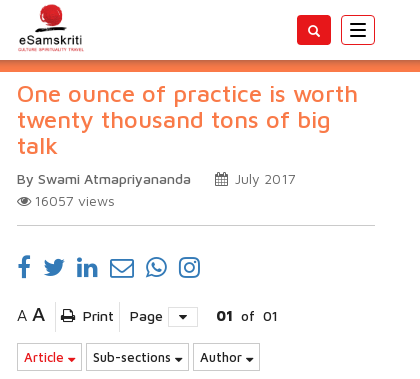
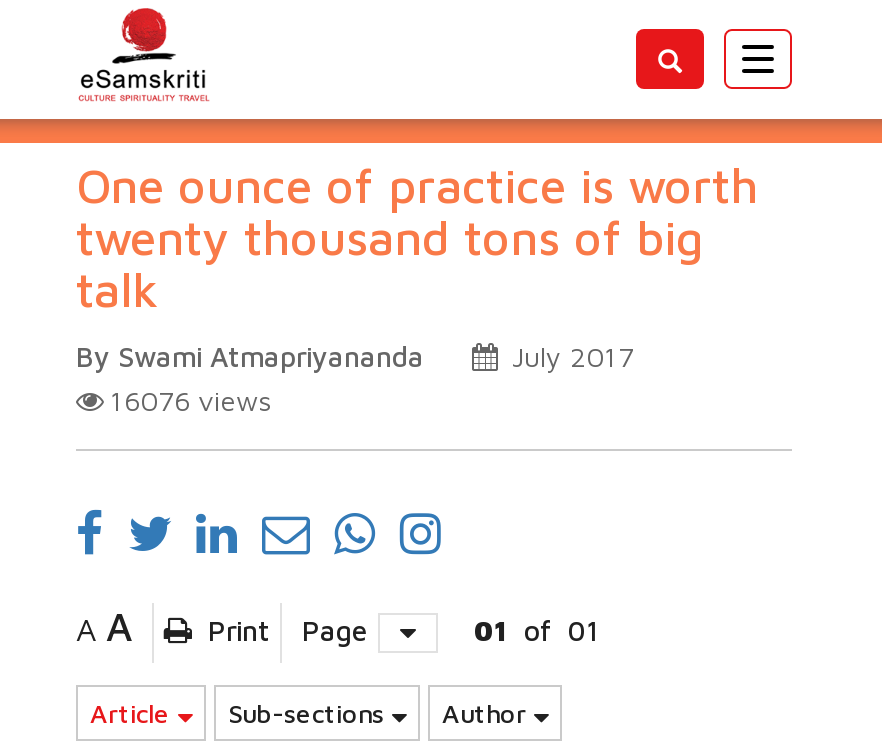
- 16057 views
+ 16076 views
